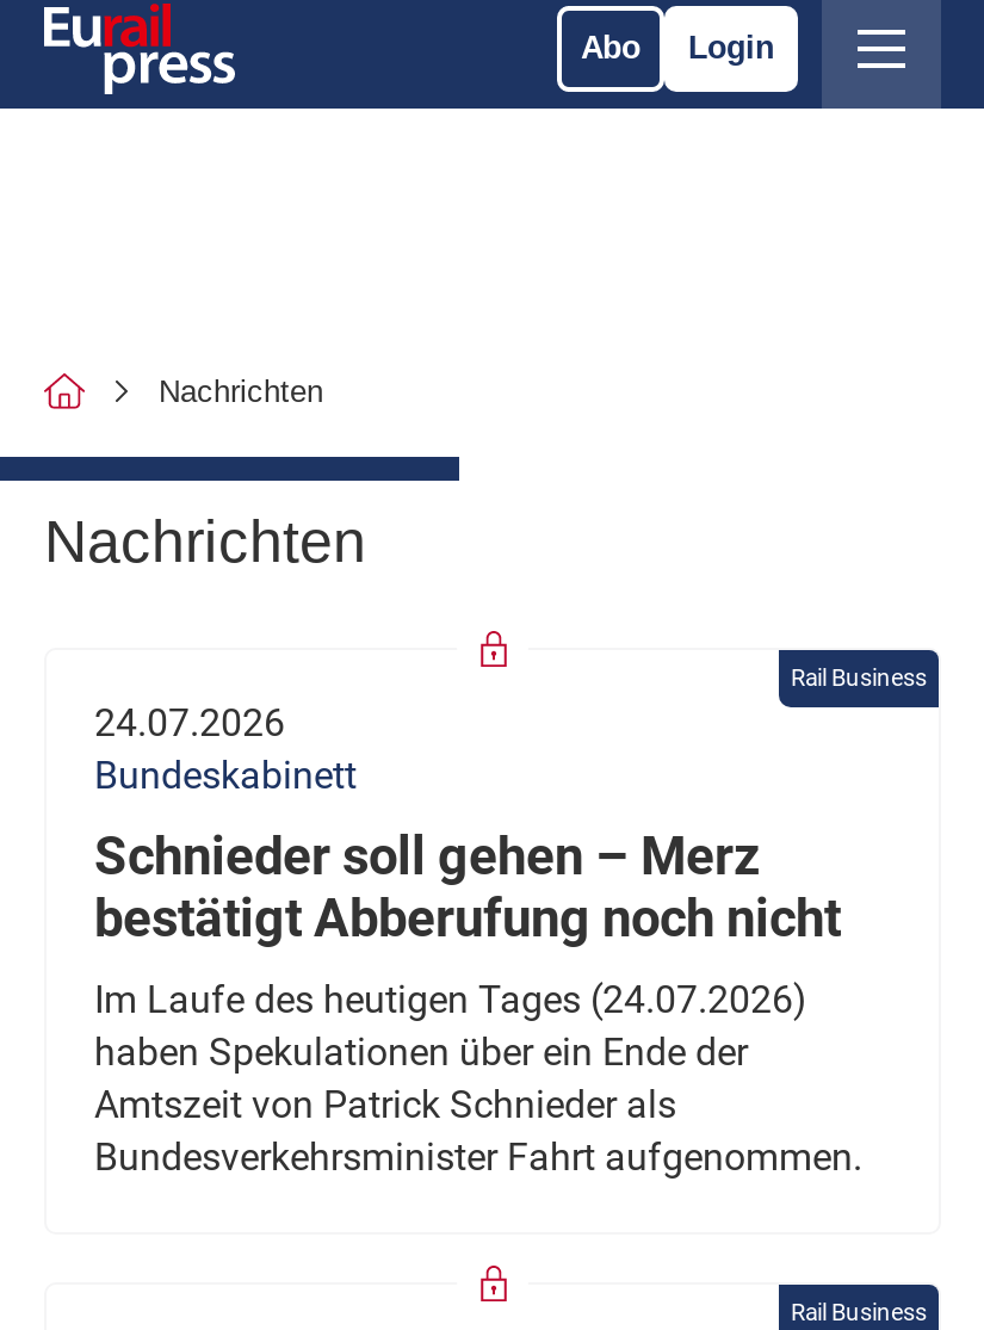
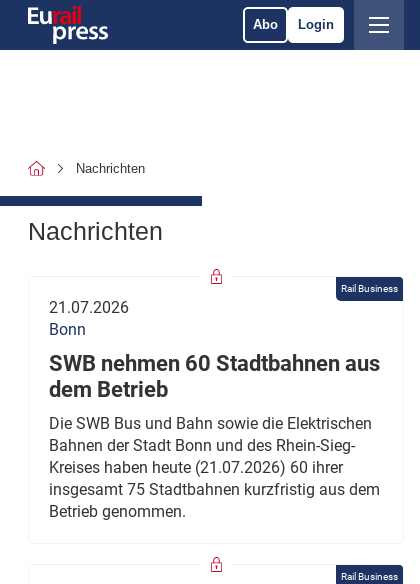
- 24.07.2026
- Bundeskabinett
+ 21.07.2026
+ Bonn

- Schnieder soll gehen – Merz
- bestätigt Abberufung noch nicht
+ SWB nehmen 60 Stadtbahnen aus
+ dem Betrieb

- Im Laufe des heutigen Tages (24.07.2026)
- haben Spekulationen über ein Ende der
- Amtszeit von Patrick Schnieder als
- Bundesverkehrsminister Fahrt aufgenommen.
+ Die SWB Bus und Bahn sowie die Elektrischen
+ Bahnen der Stadt Bonn und des Rhein-Sieg-
+ Kreises haben heute (21.07.2026) 60 ihrer
+ insgesamt 75 Stadtbahnen kurzfristig aus dem
+ Betrieb genommen.
